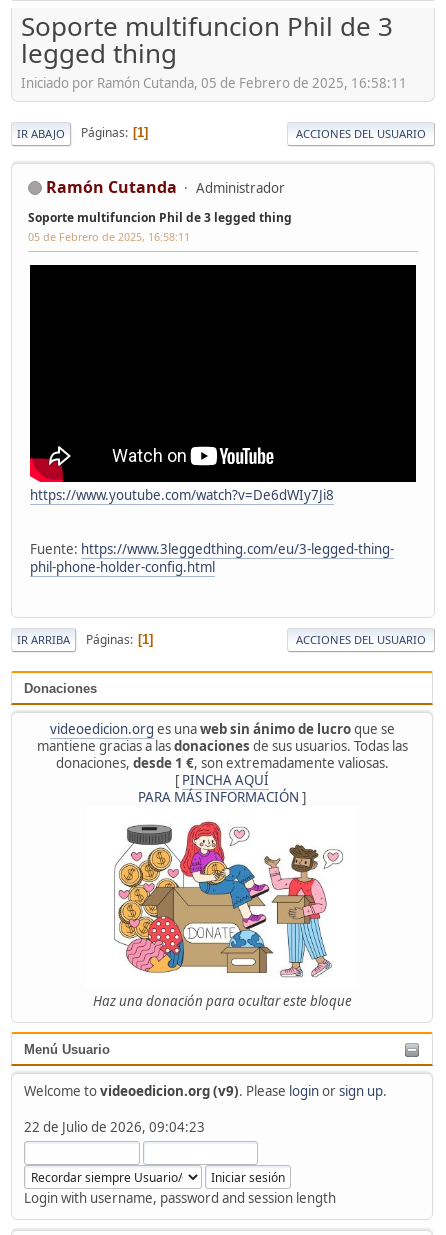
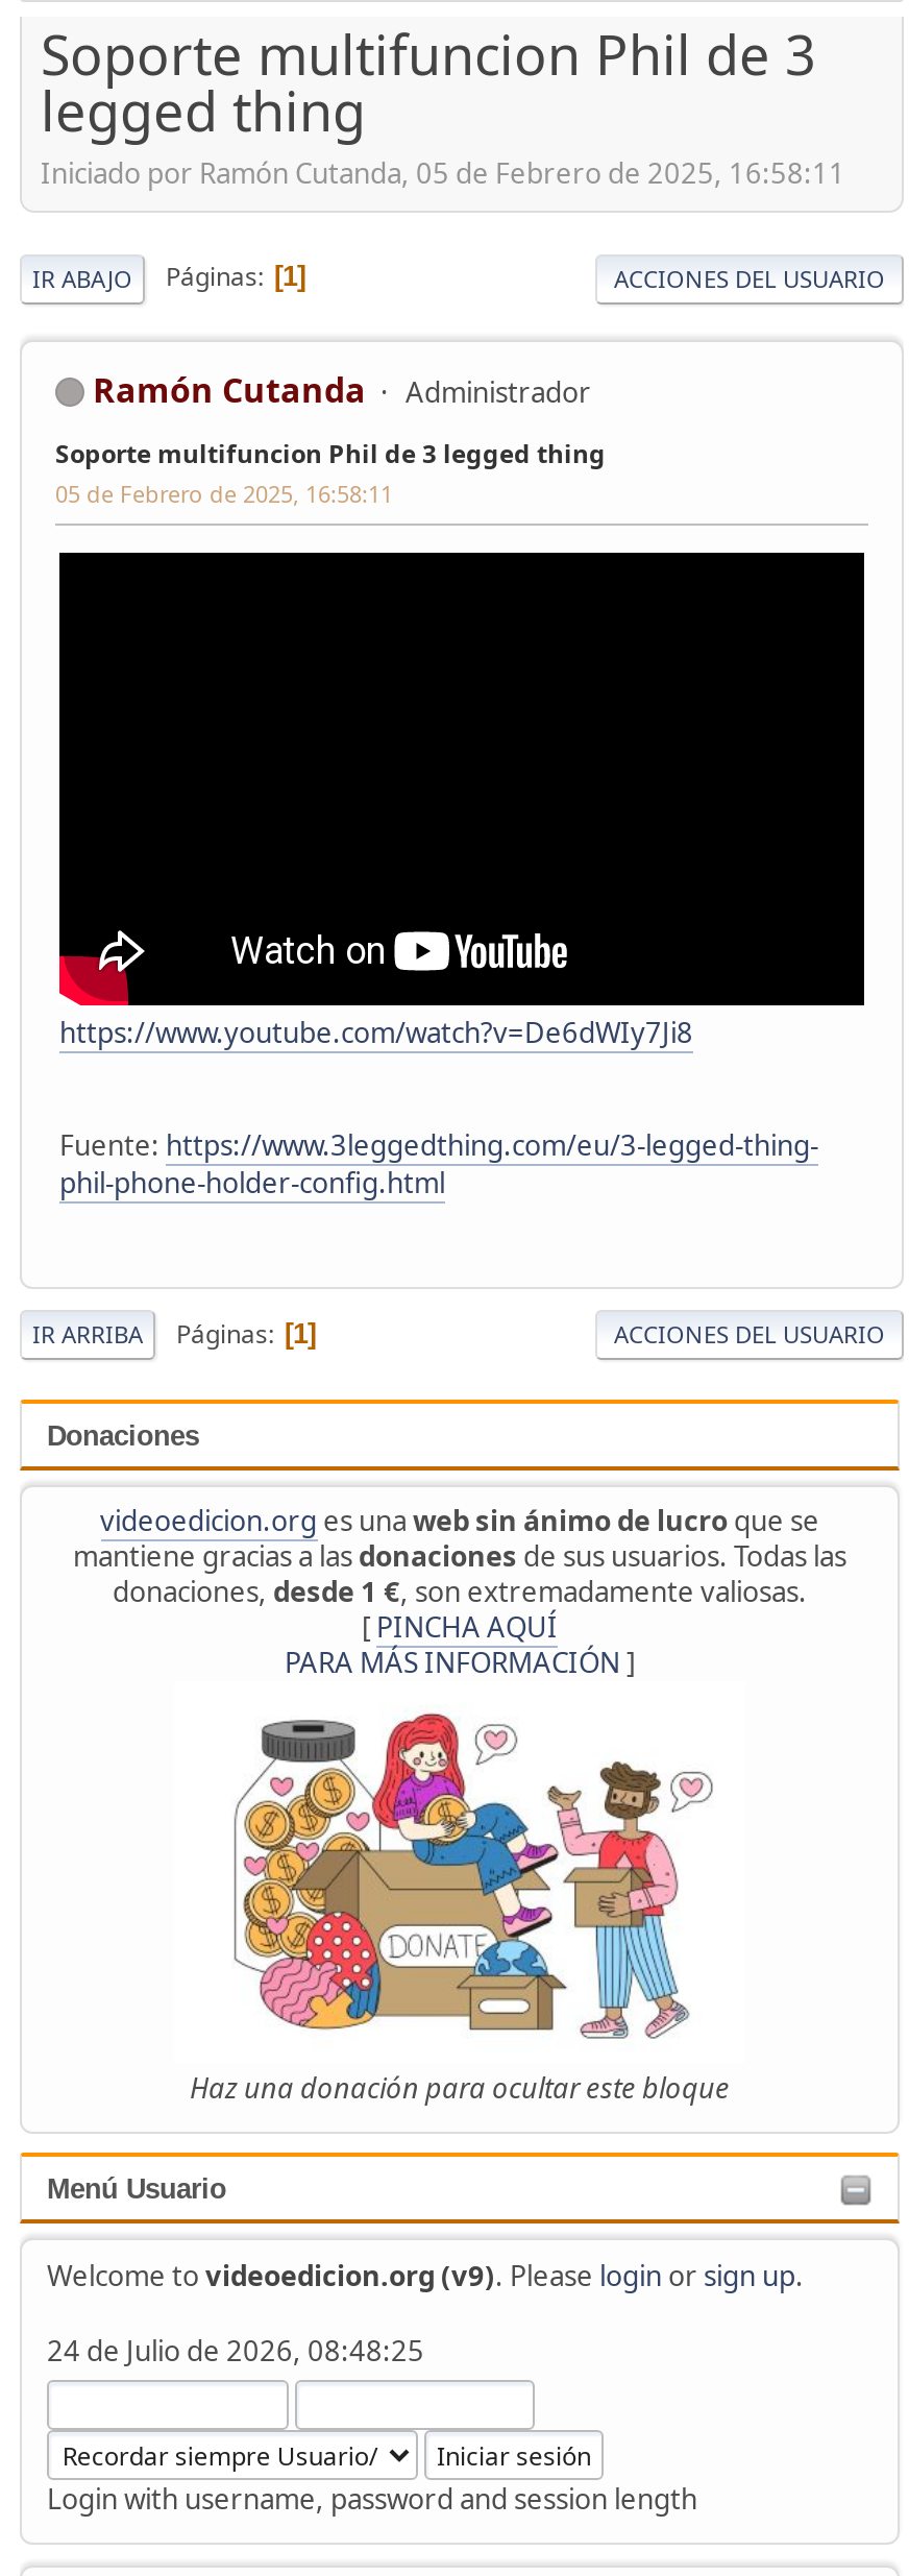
- 22 de Julio de 2026, 09:04:23
+ 24 de Julio de 2026, 08:48:25
